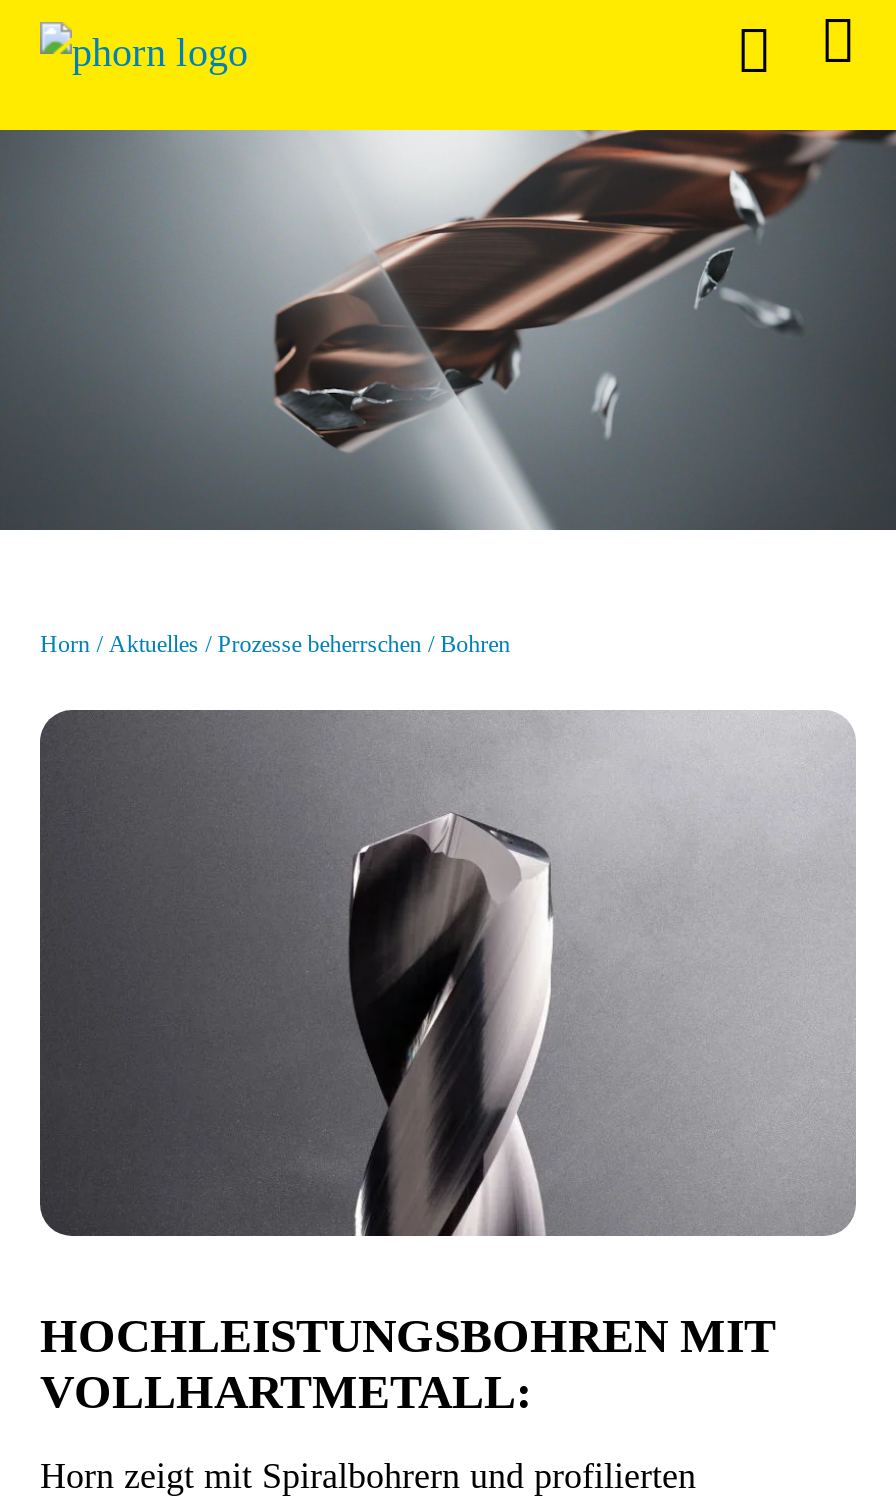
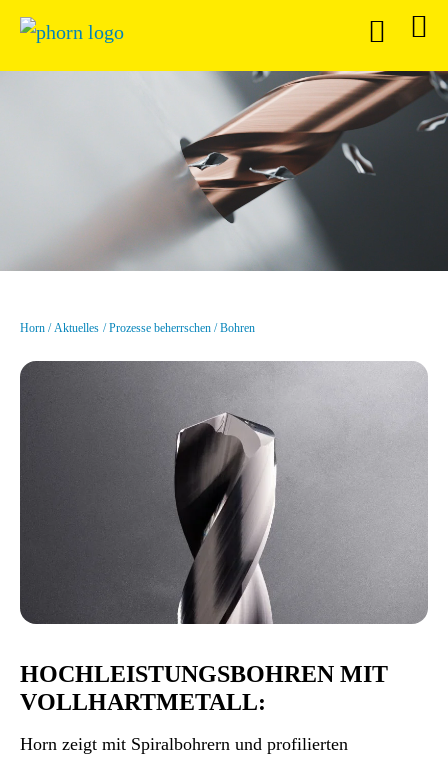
- [image]
+ [image]
